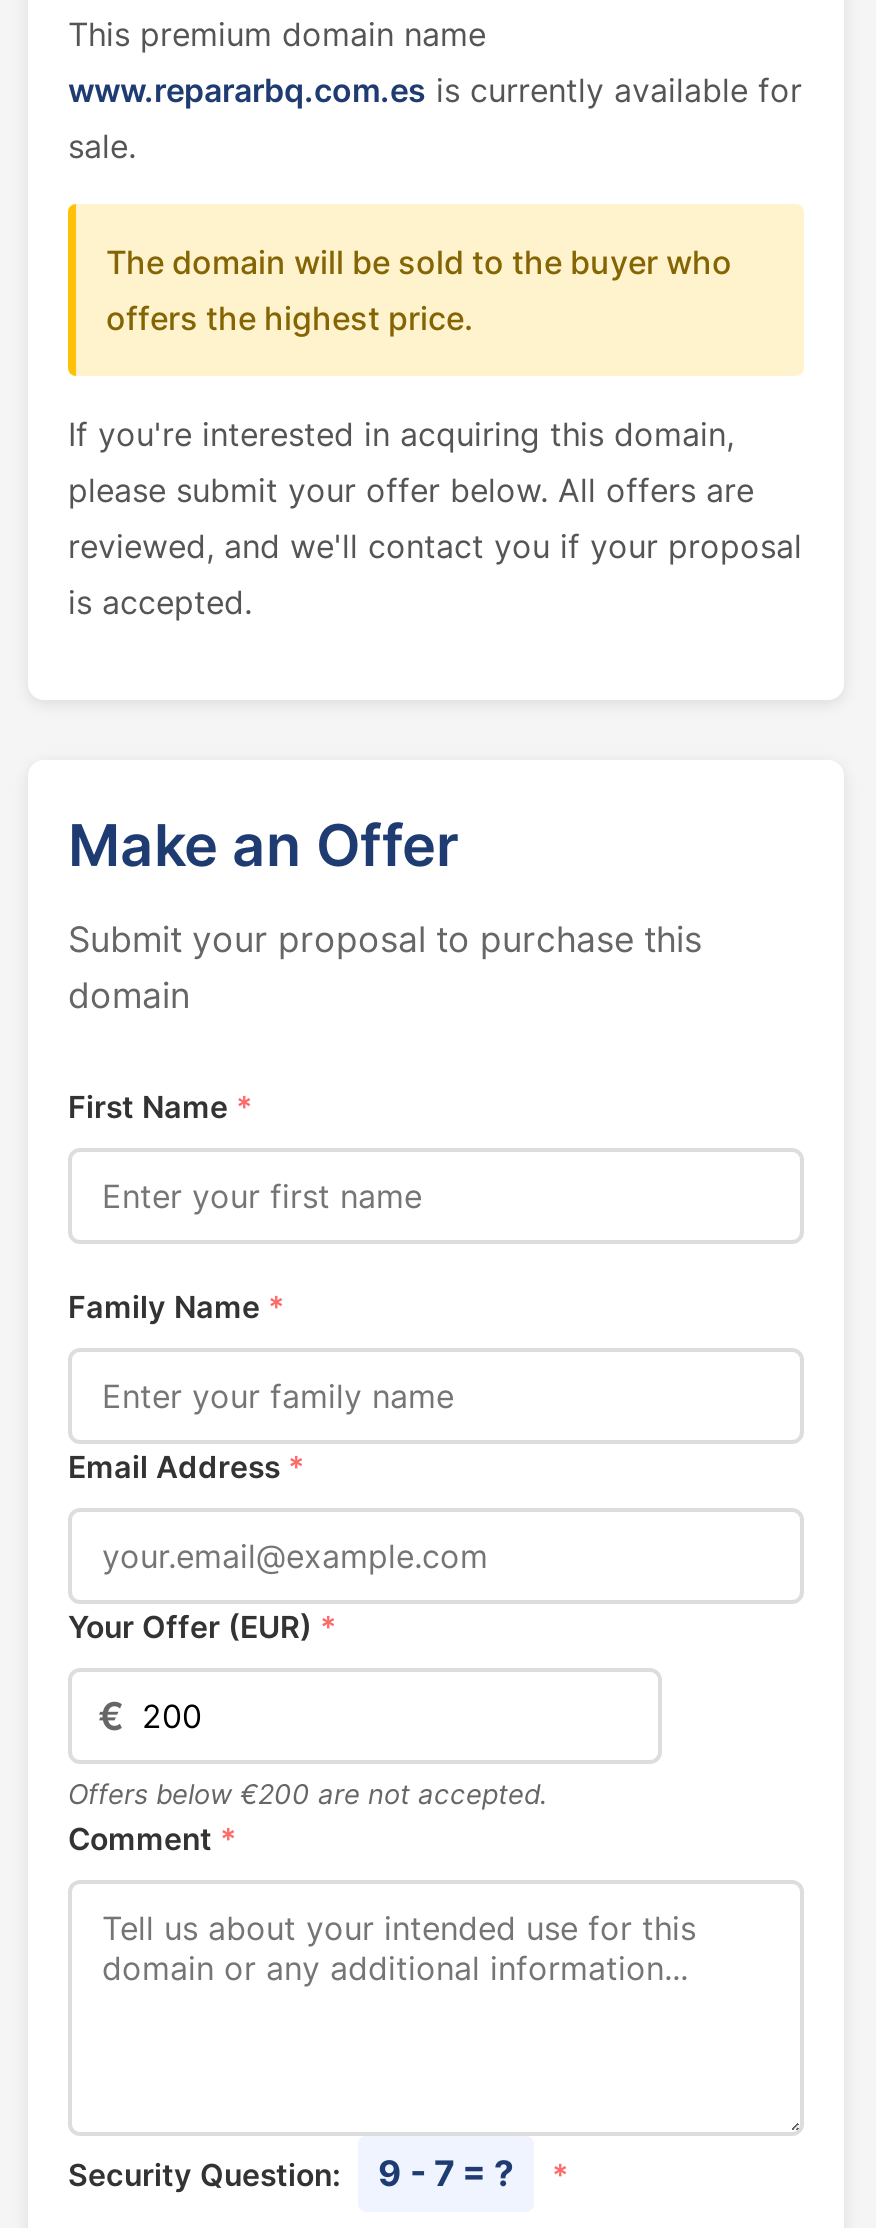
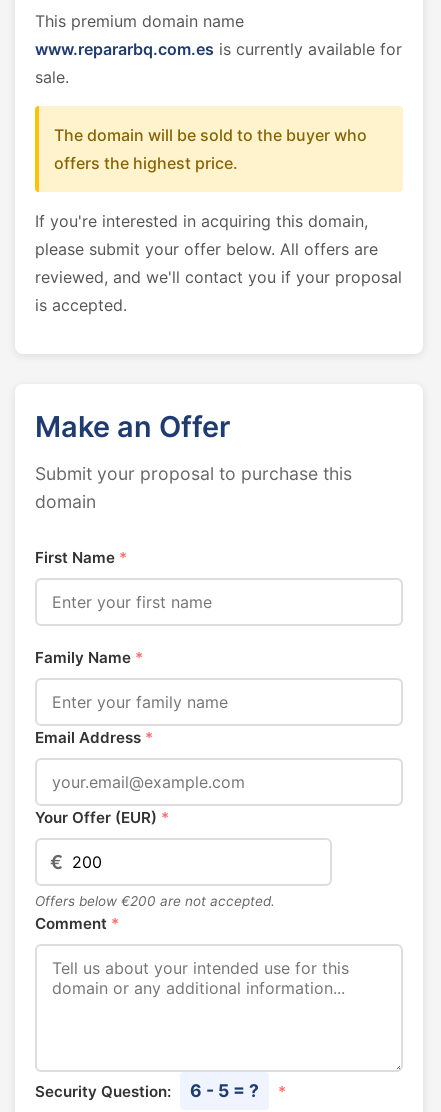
- 9 - 7 = ?
+ 6 - 5 = ?
